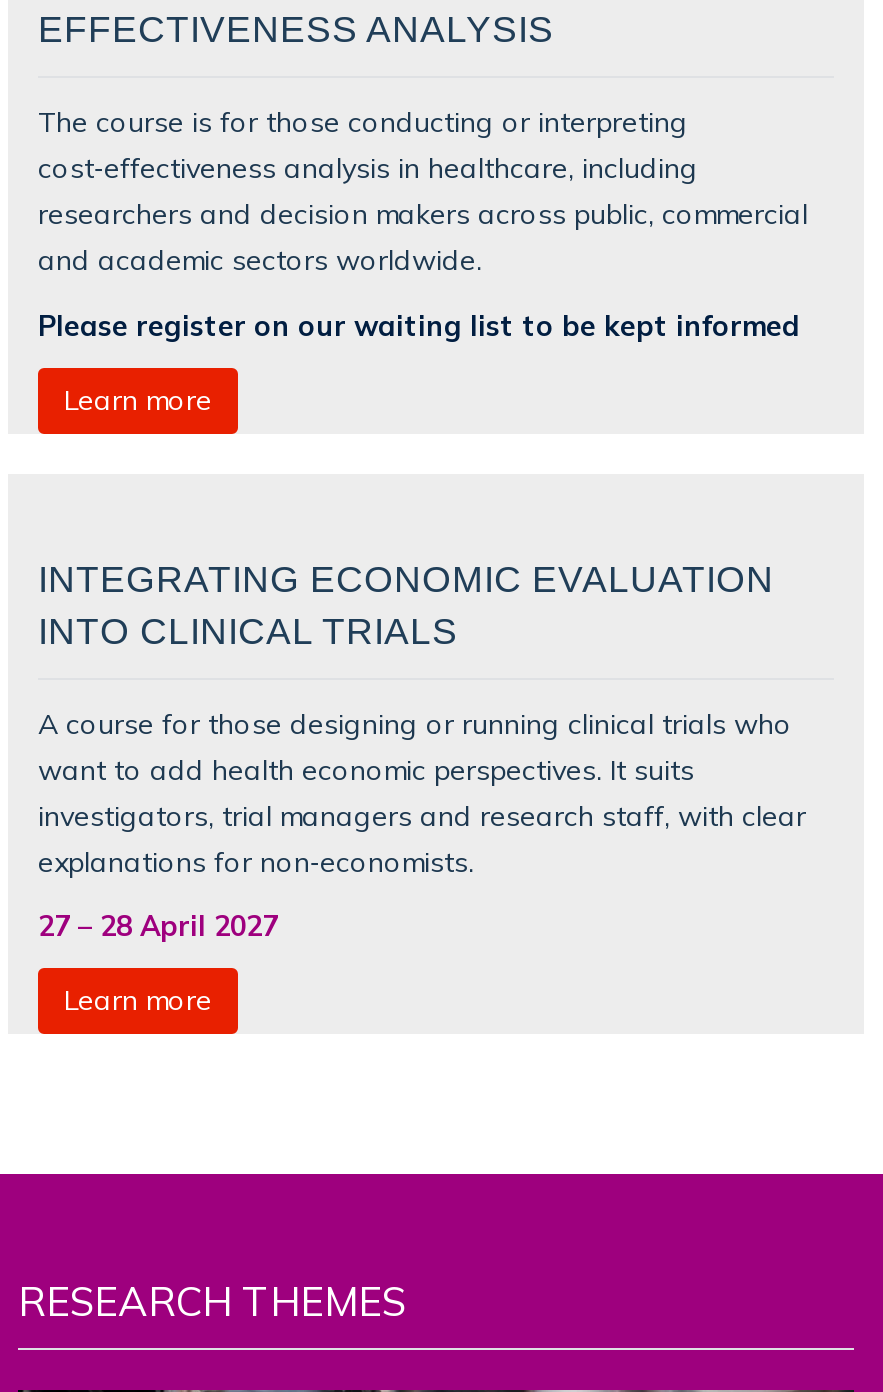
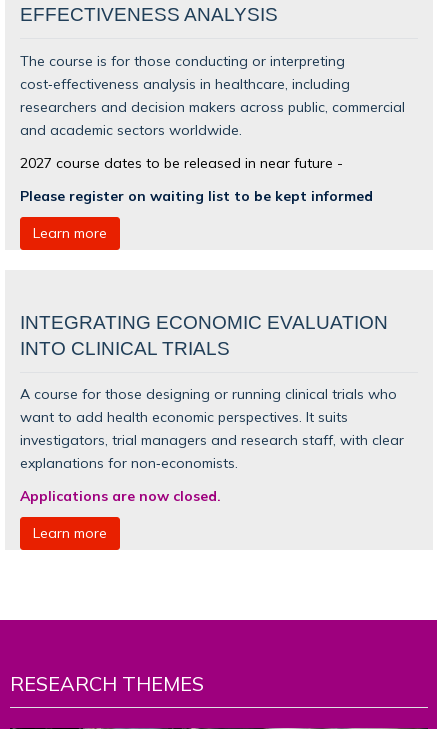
- Please register on our waiting list to be kept informed
+ 2027 course dates to be released in near future -
+ Please register on waiting list to be kept informed

- 27 – 28 April 2027
+ Applications are now closed.
